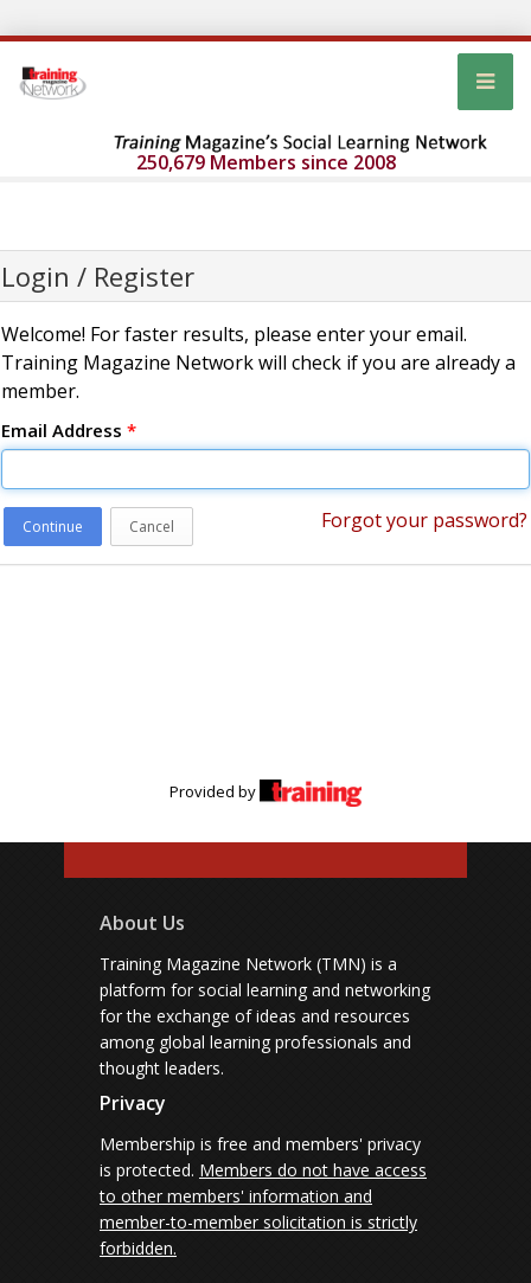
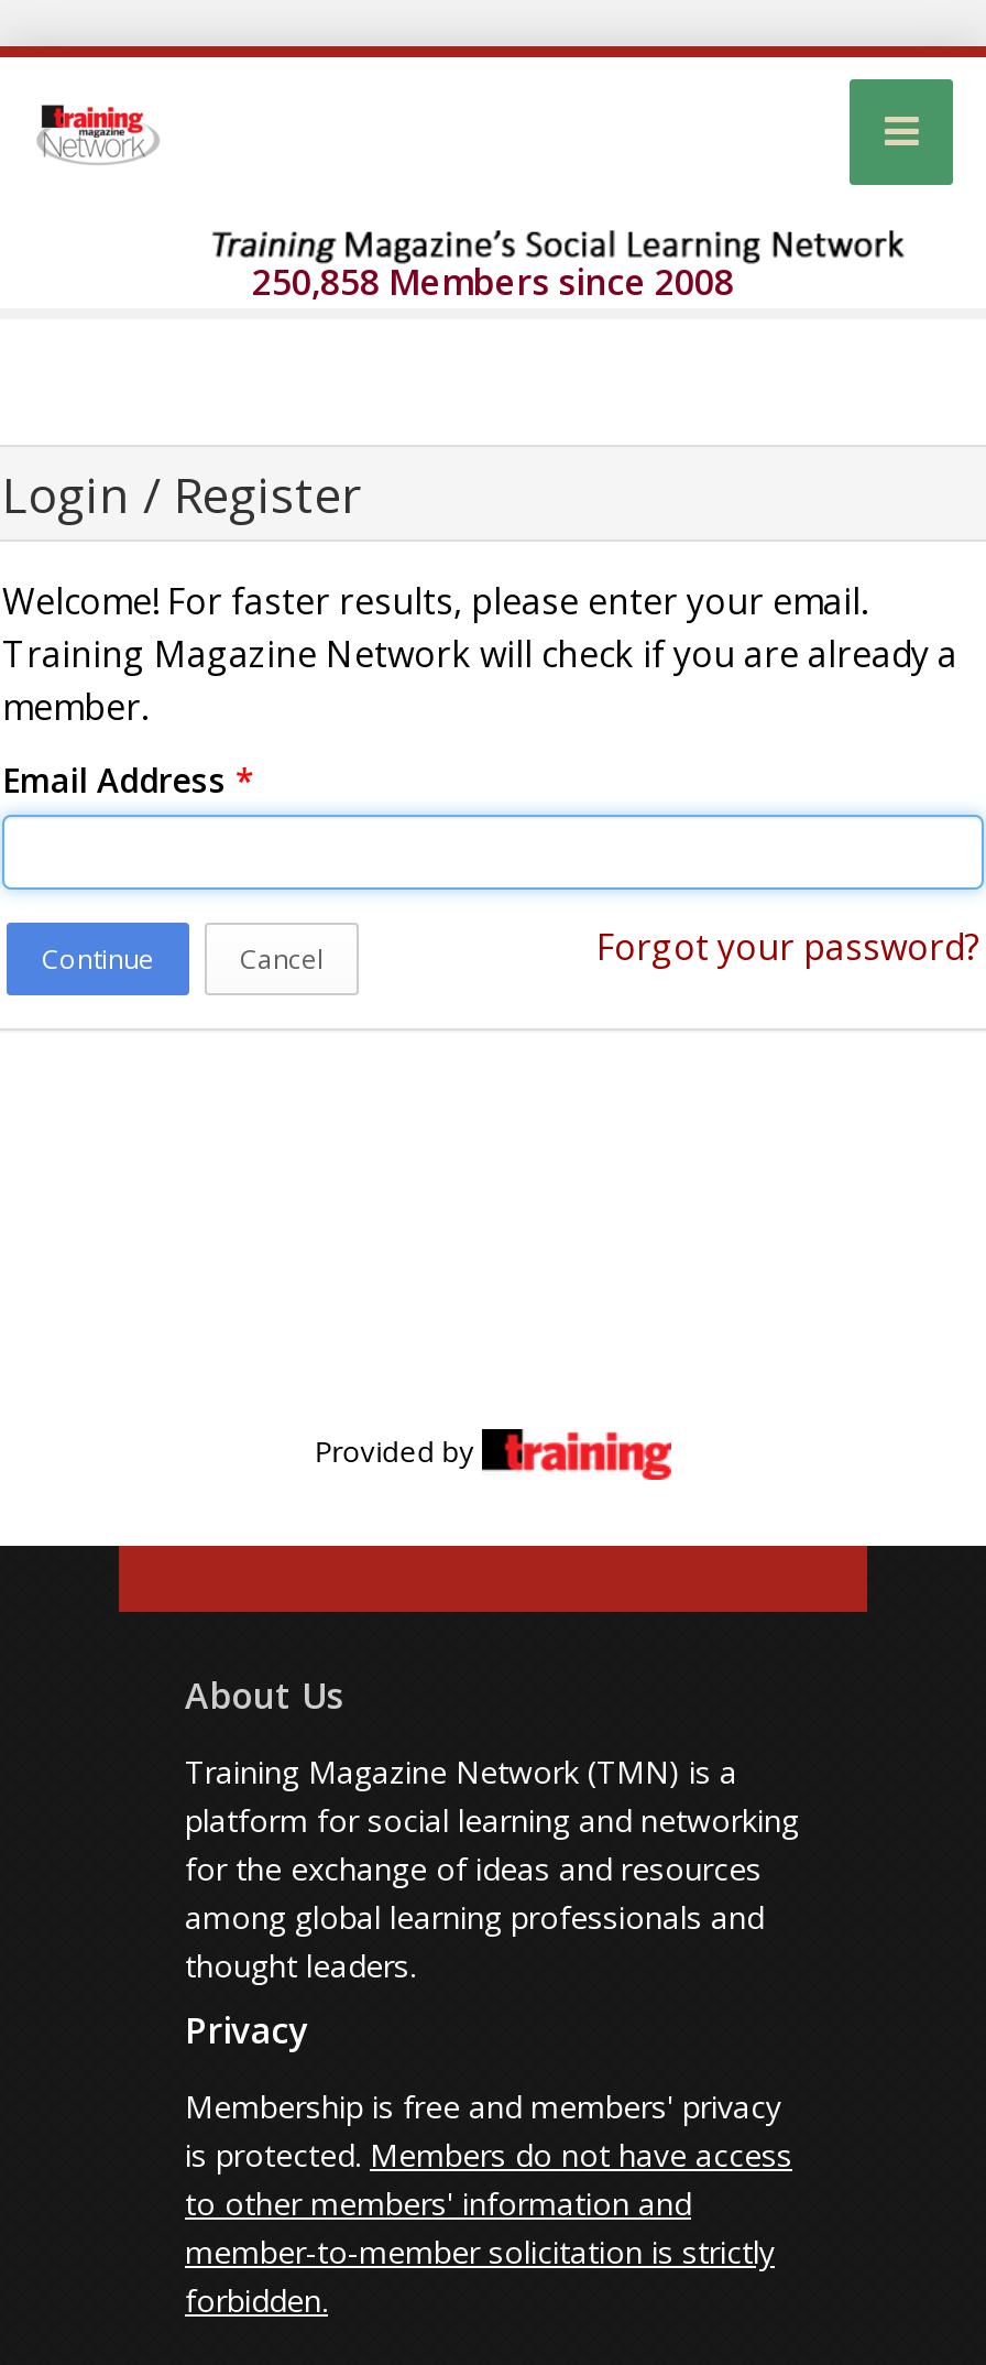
- 250,679 Members since 2008
+ 250,858 Members since 2008
